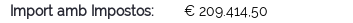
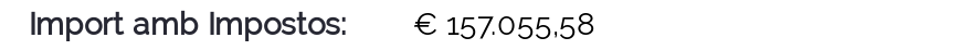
- Import amb Impostos: € 209.414,50
+ Import amb Impostos: € 157.055,58
